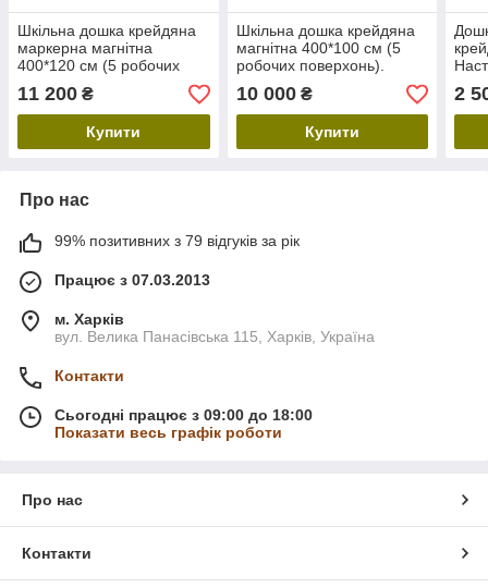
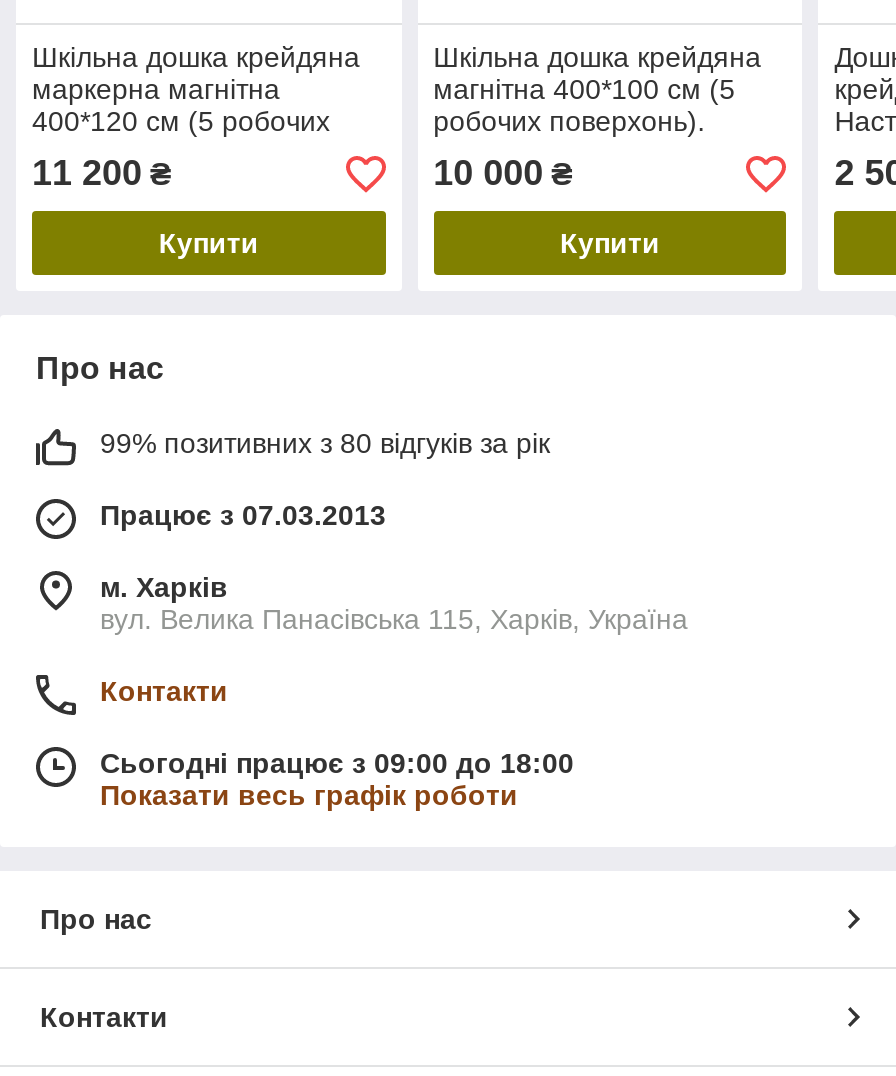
- 99% позитивних з 79 відгуків за рік
+ 99% позитивних з 80 відгуків за рік
